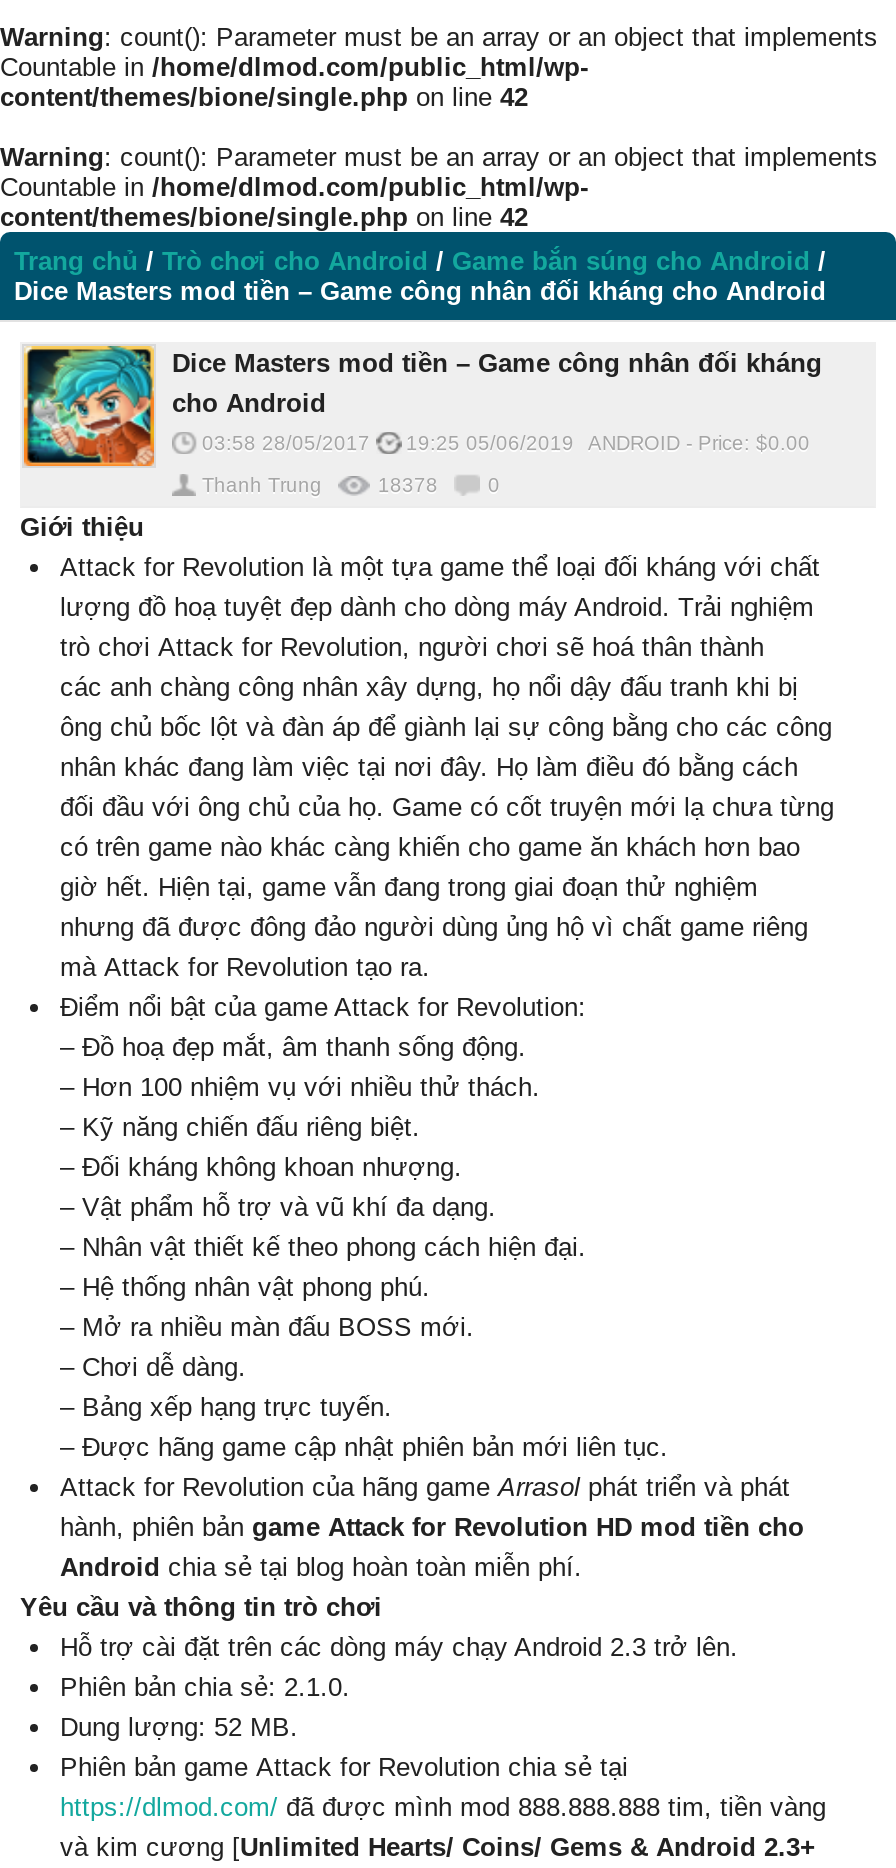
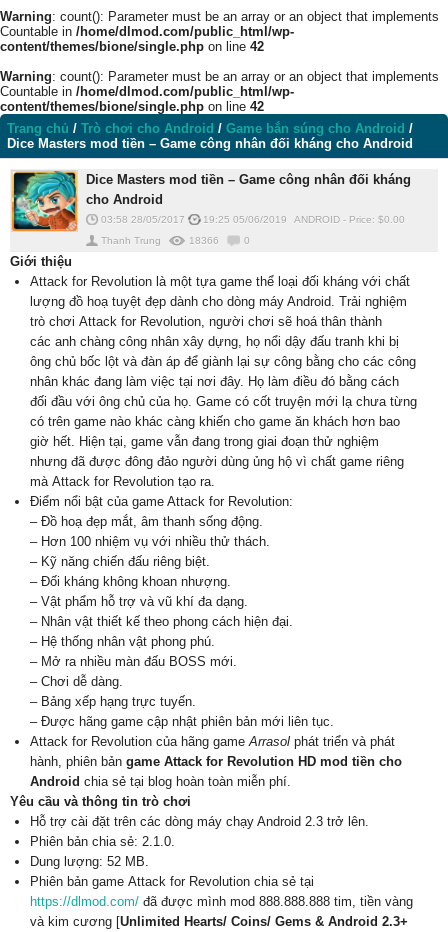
- 18378
+ 18366
